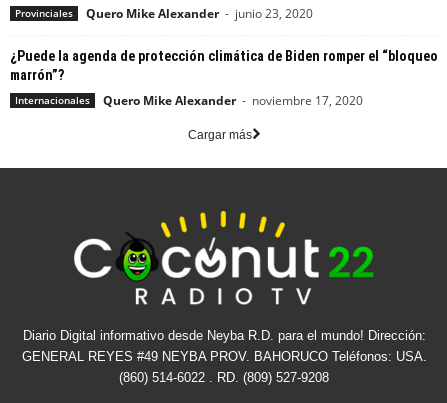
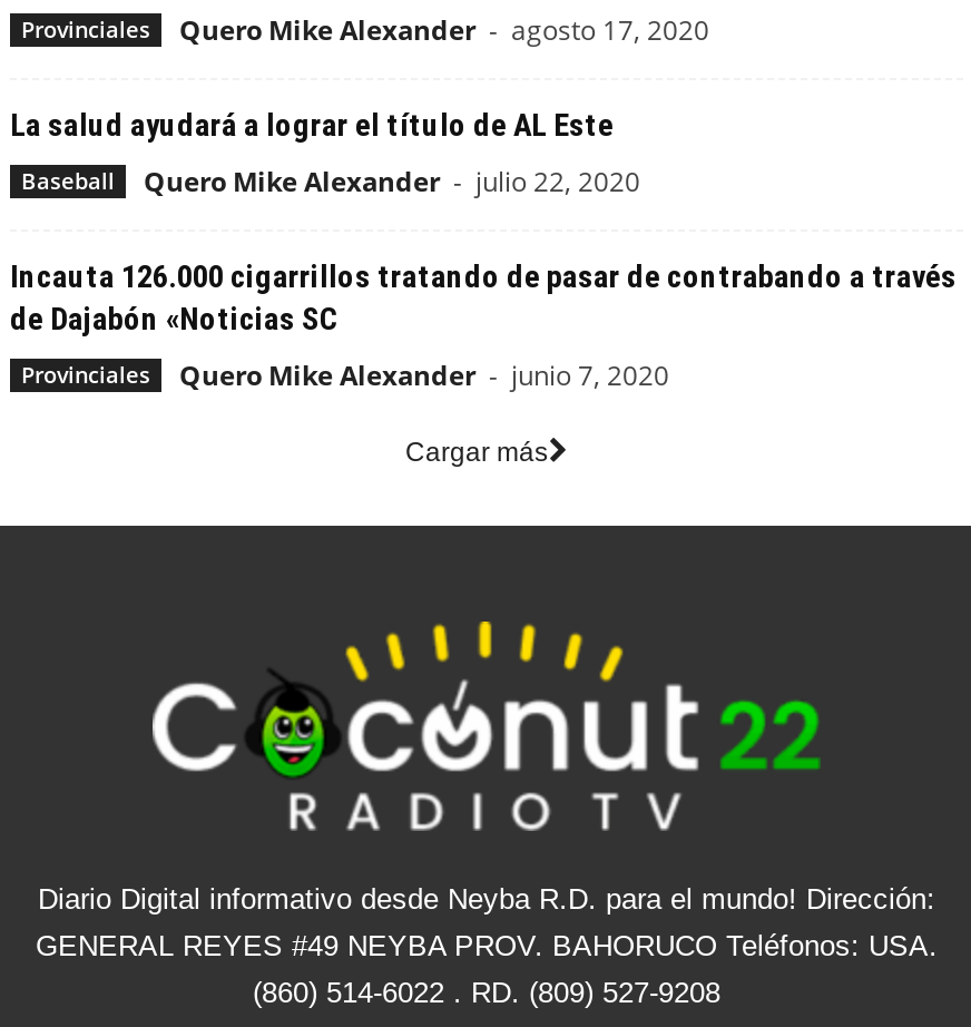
- Quero Mike Alexander - junio 23, 2020
- ¿Puede la agenda de protección climática de Biden romper el “bloqueo
- marrón”?
- Internacionales
- Quero Mike Alexander - noviembre 17, 2020
+ Quero Mike Alexander - agosto 17, 2020
+ La salud ayudará a lograr el título de AL Este
+ Baseball
+ Quero Mike Alexander - julio 22, 2020
+ Incauta 126.000 cigarrillos tratando de pasar de contrabando a través
+ de Dajabón «Noticias SC
+ Provinciales
+ Quero Mike Alexander - junio 7, 2020
